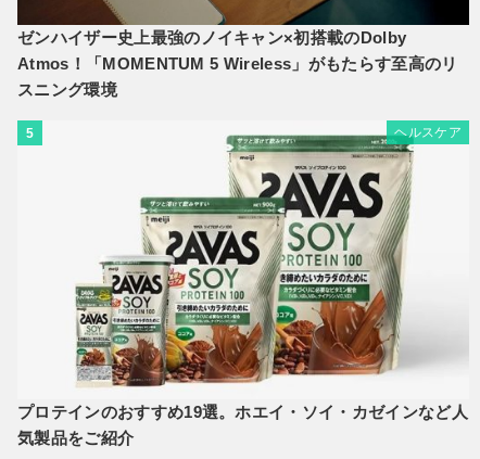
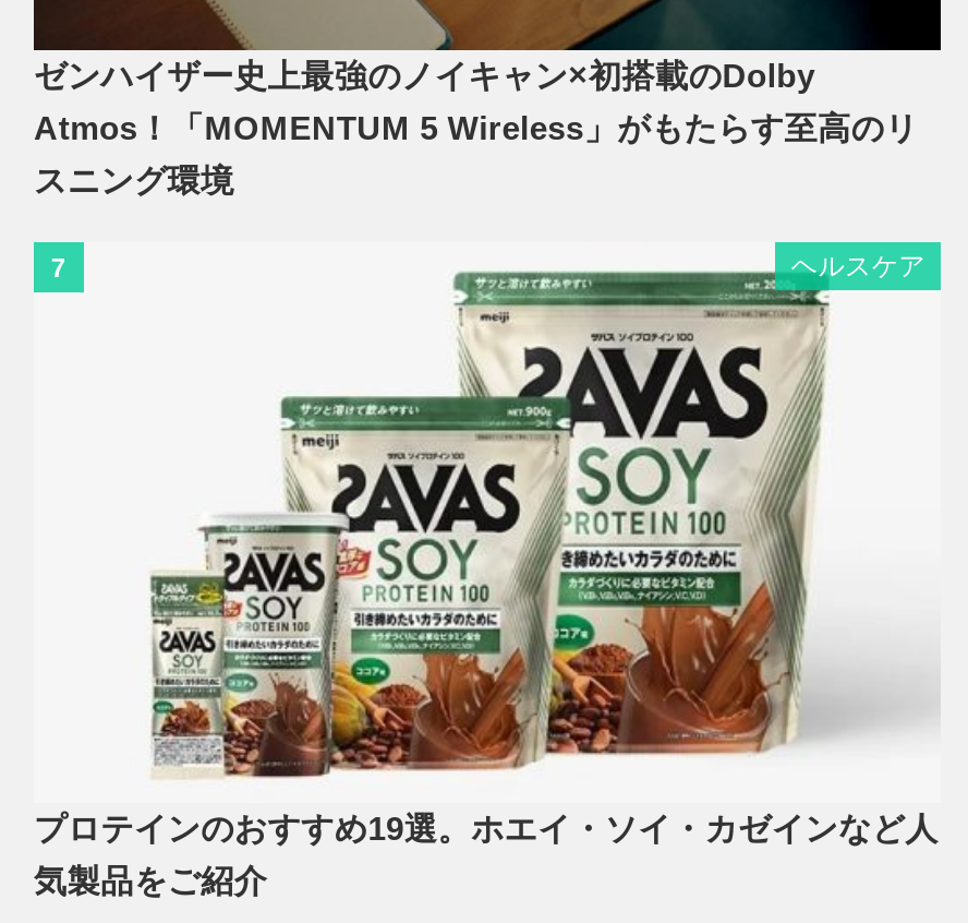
- 5
+ 7
